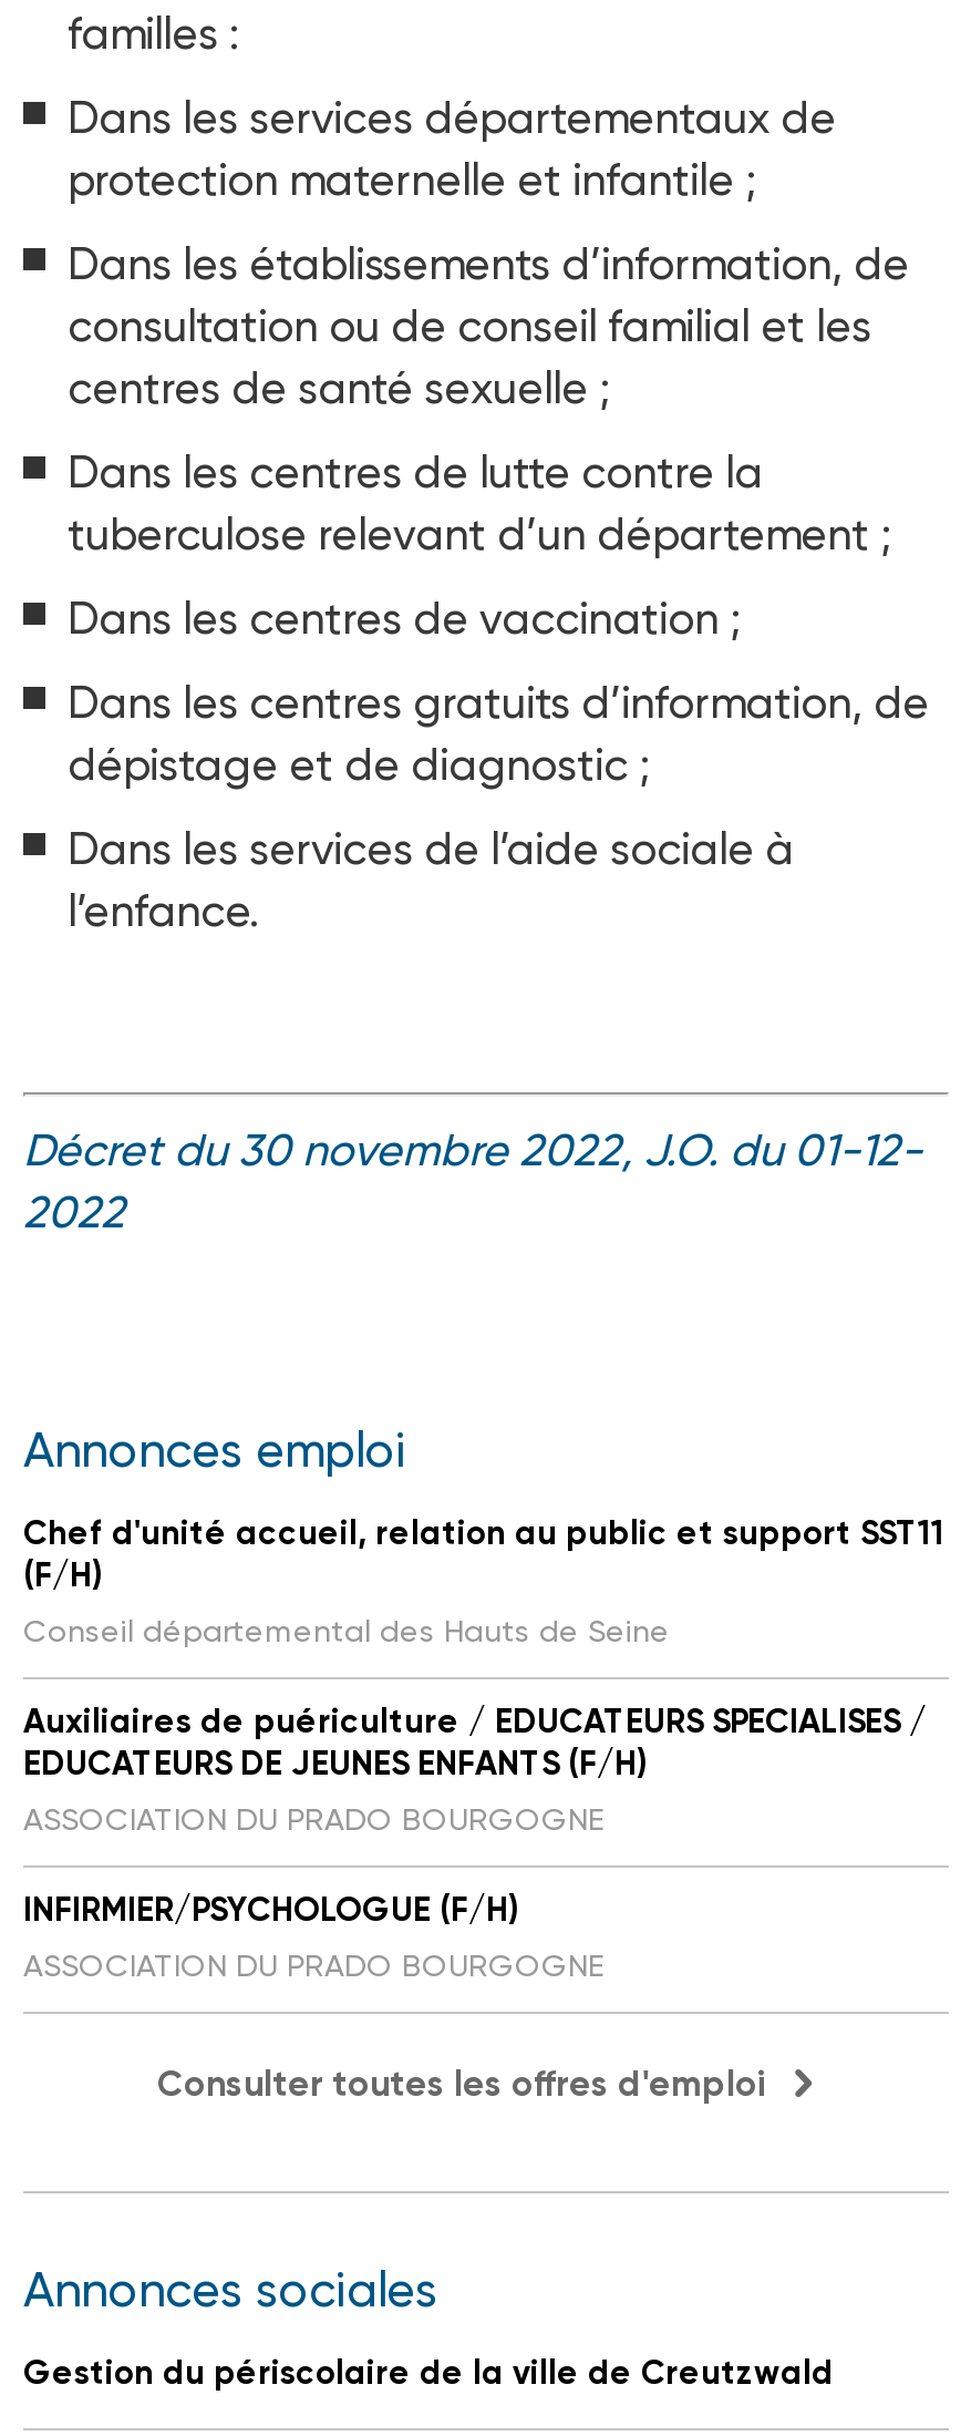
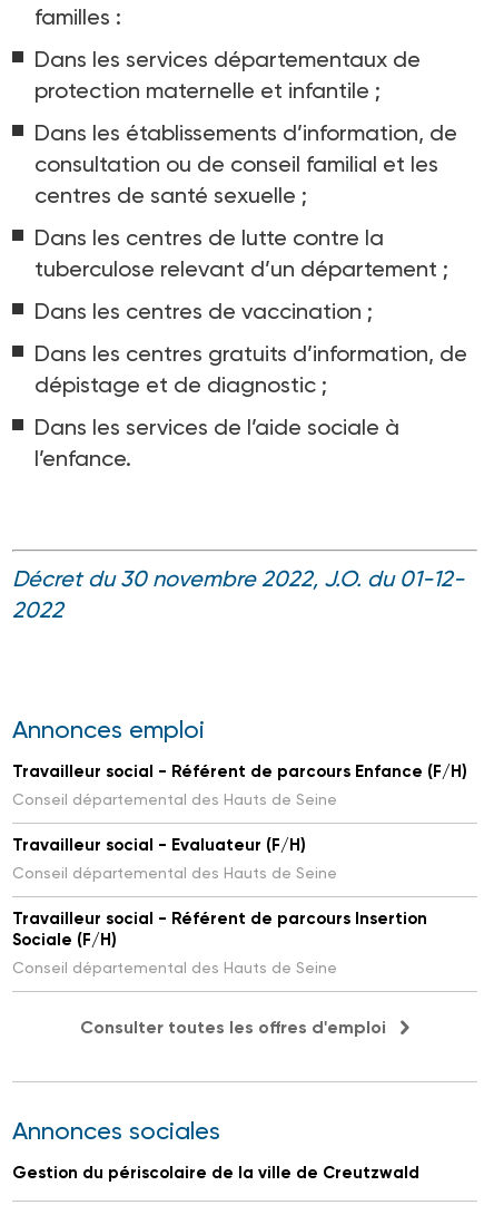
- Chef d'unité accueil, relation au public et support SST11
- (F/H)
+ Travailleur social - Référent de parcours Enfance (F/H)

- Auxiliaires de puériculture / EDUCATEURS SPECIALISES /
- EDUCATEURS DE JEUNES ENFANTS (F/H)
- ASSOCIATION DU PRADO BOURGOGNE
+ Travailleur social - Evaluateur (F/H)
+ Conseil départemental des Hauts de Seine

- INFIRMIER/PSYCHOLOGUE (F/H)
- ASSOCIATION DU PRADO BOURGOGNE
+ Travailleur social - Référent de parcours Insertion
+ Sociale (F/H)
+ Conseil départemental des Hauts de Seine
